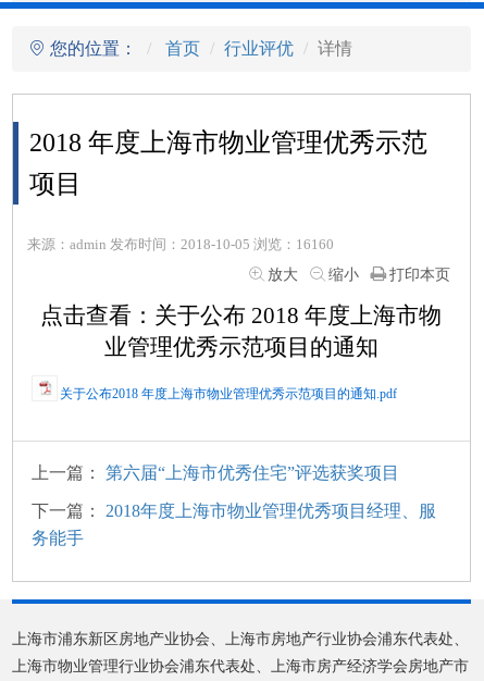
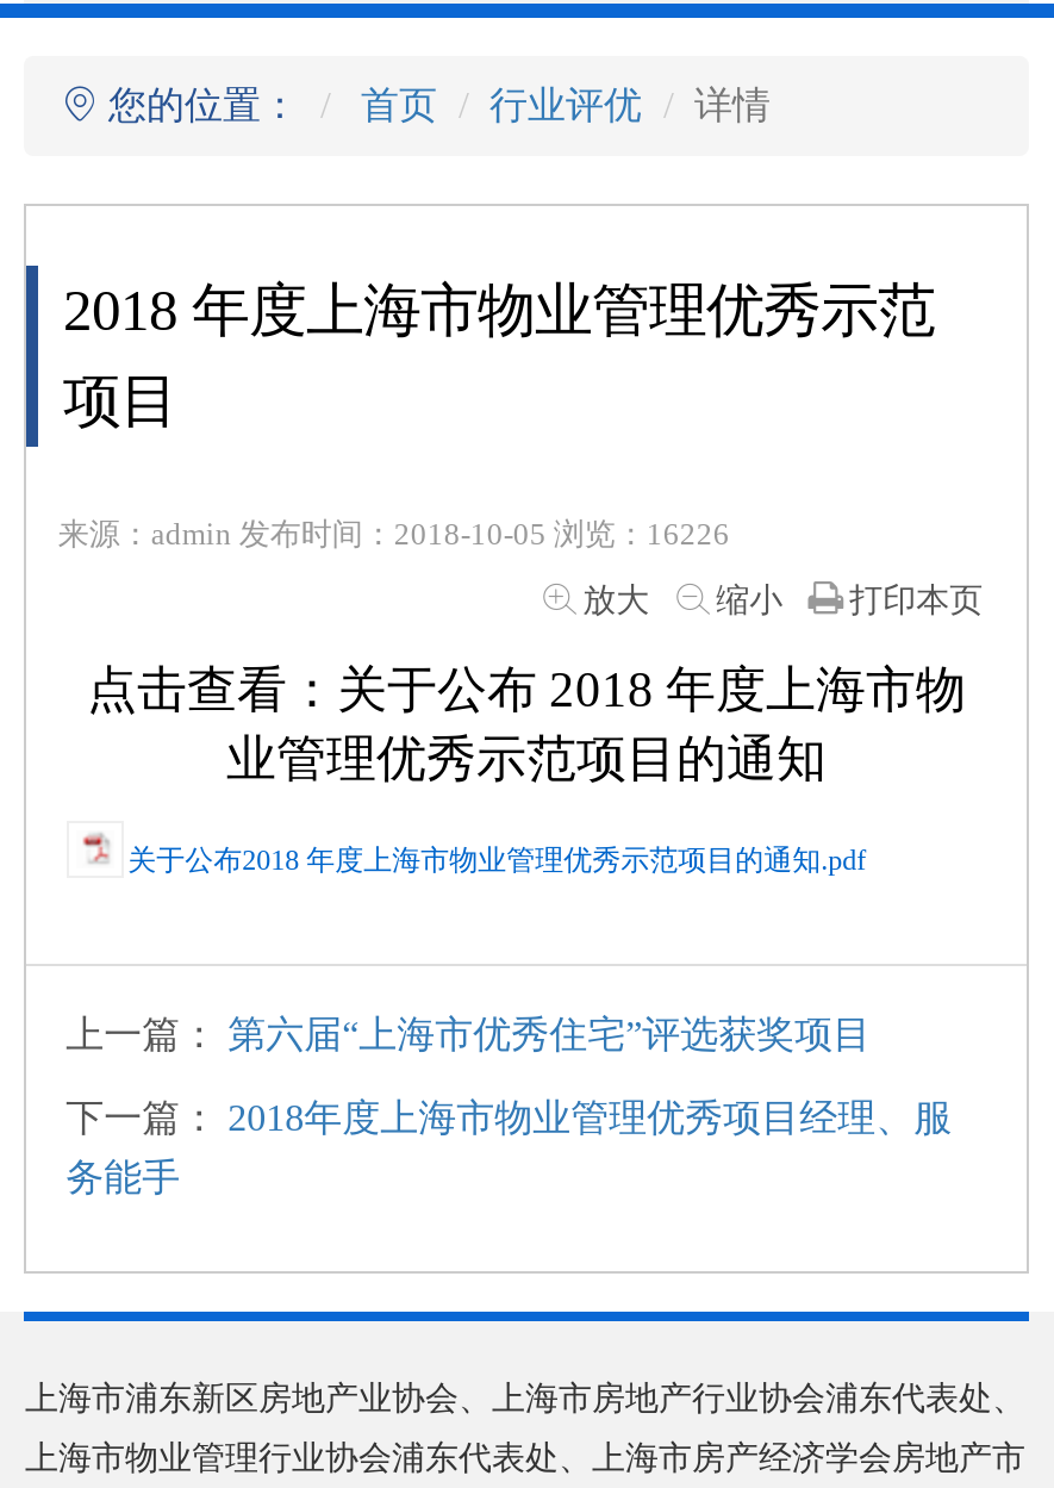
- 来源：admin 发布时间：2018-10-05 浏览：16160
+ 来源：admin 发布时间：2018-10-05 浏览：16226
